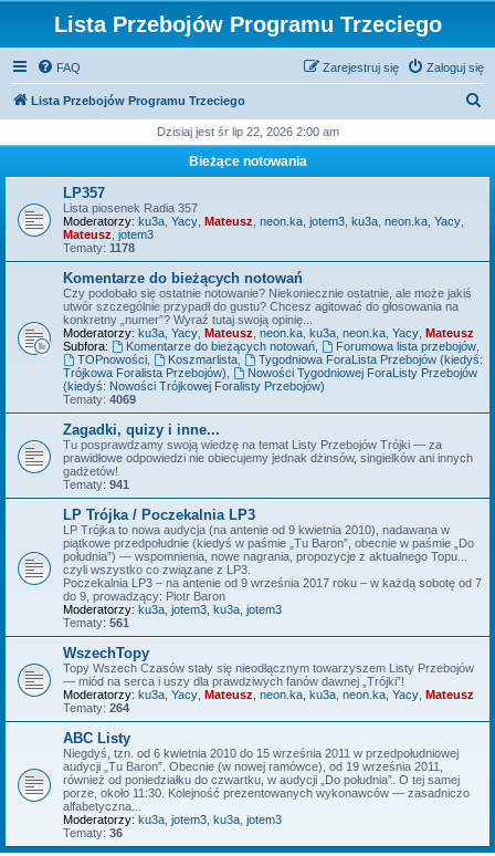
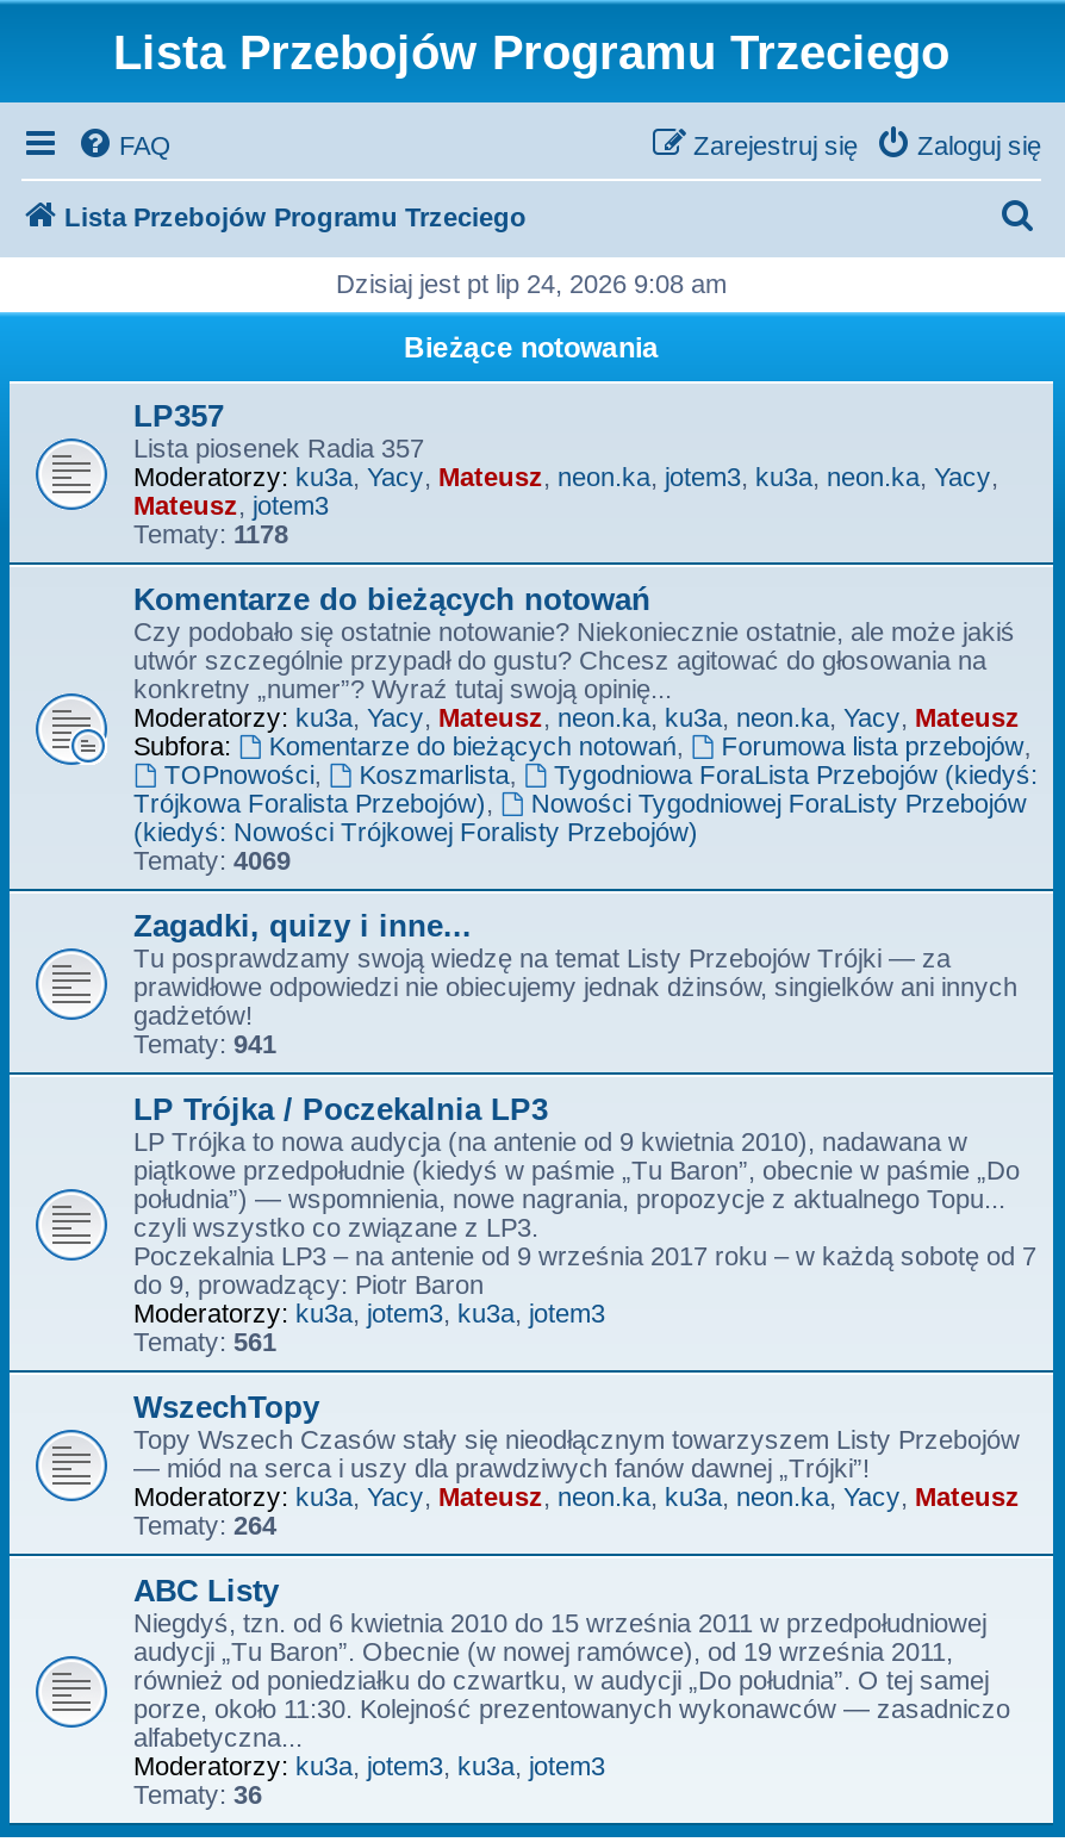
- Dzisiaj jest śr lip 22, 2026 2:00 am
+ Dzisiaj jest pt lip 24, 2026 9:08 am
